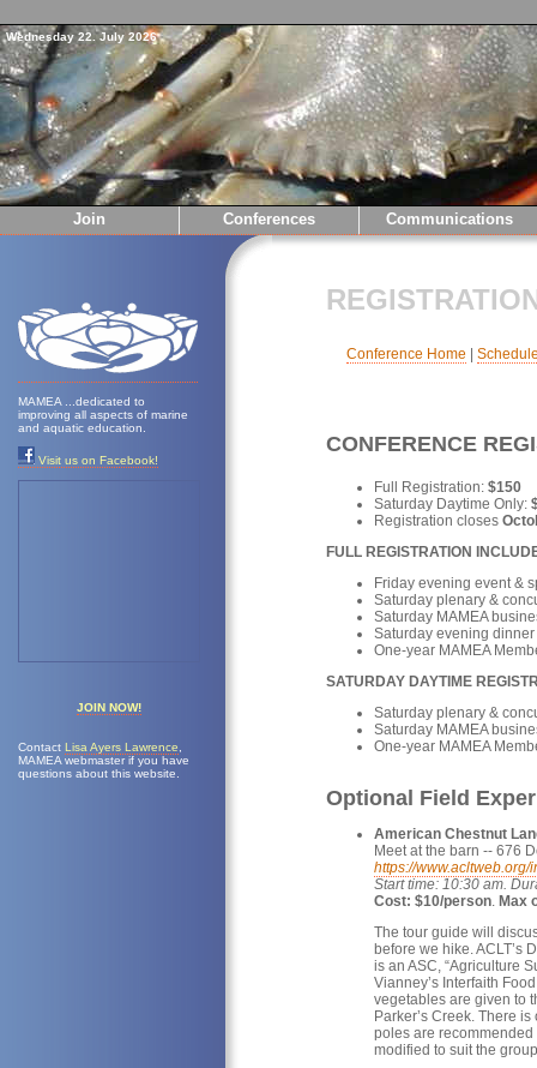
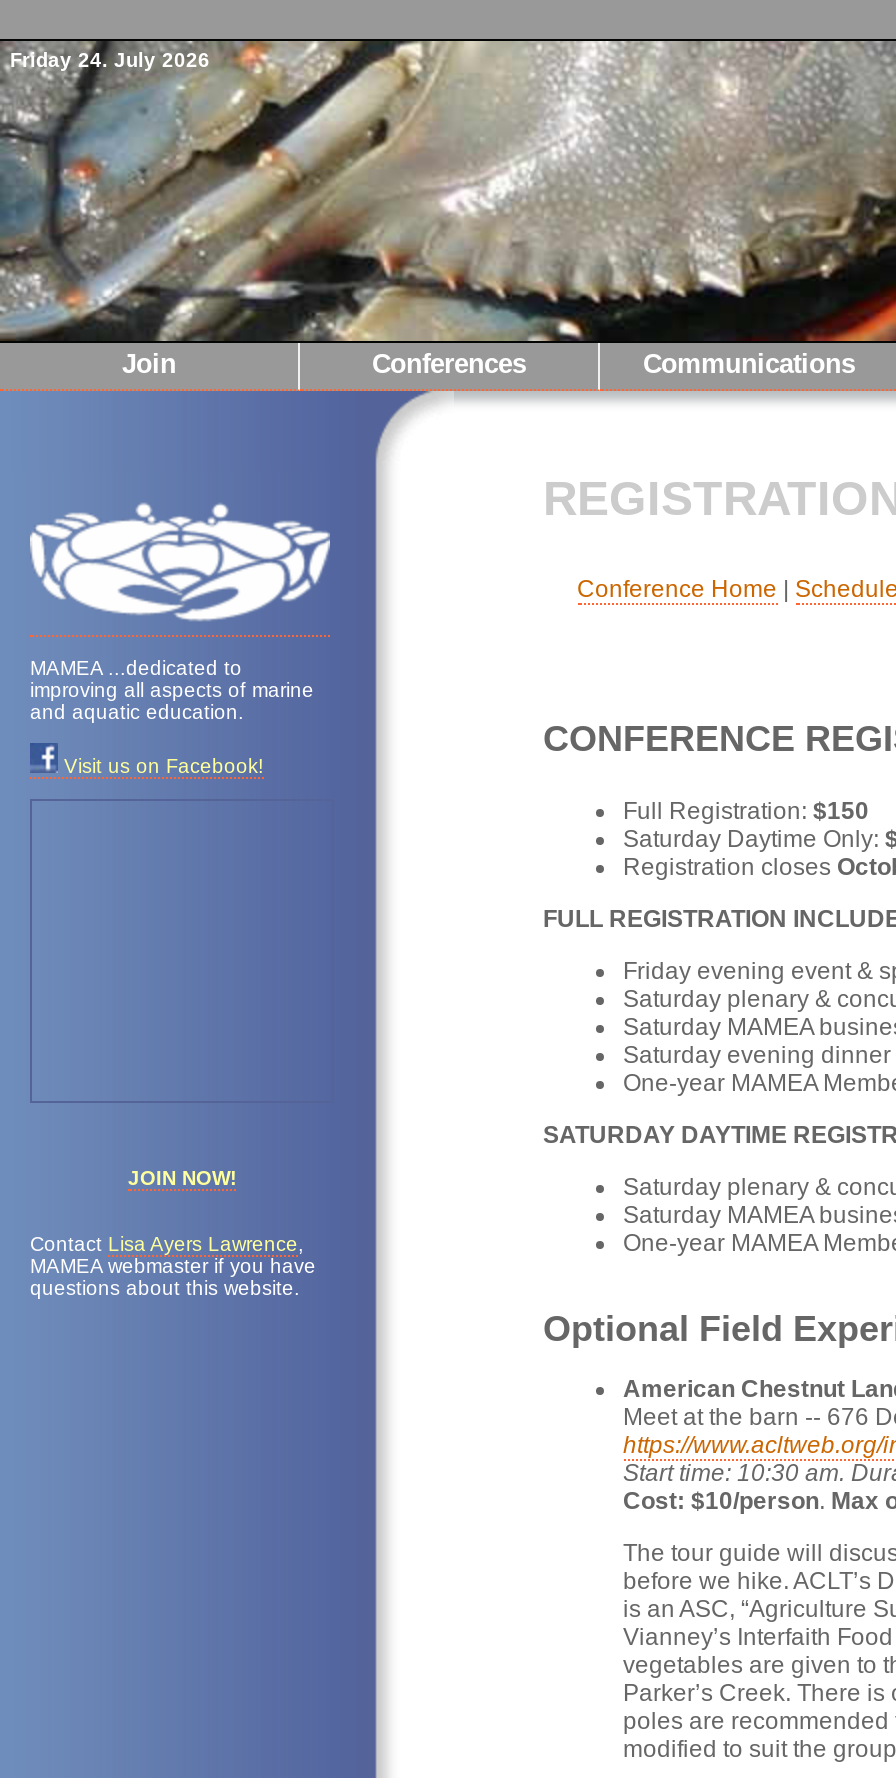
- Wednesday 22. July 2026
+ Friday 24. July 2026
